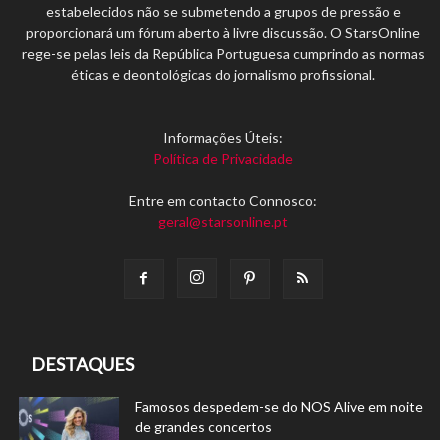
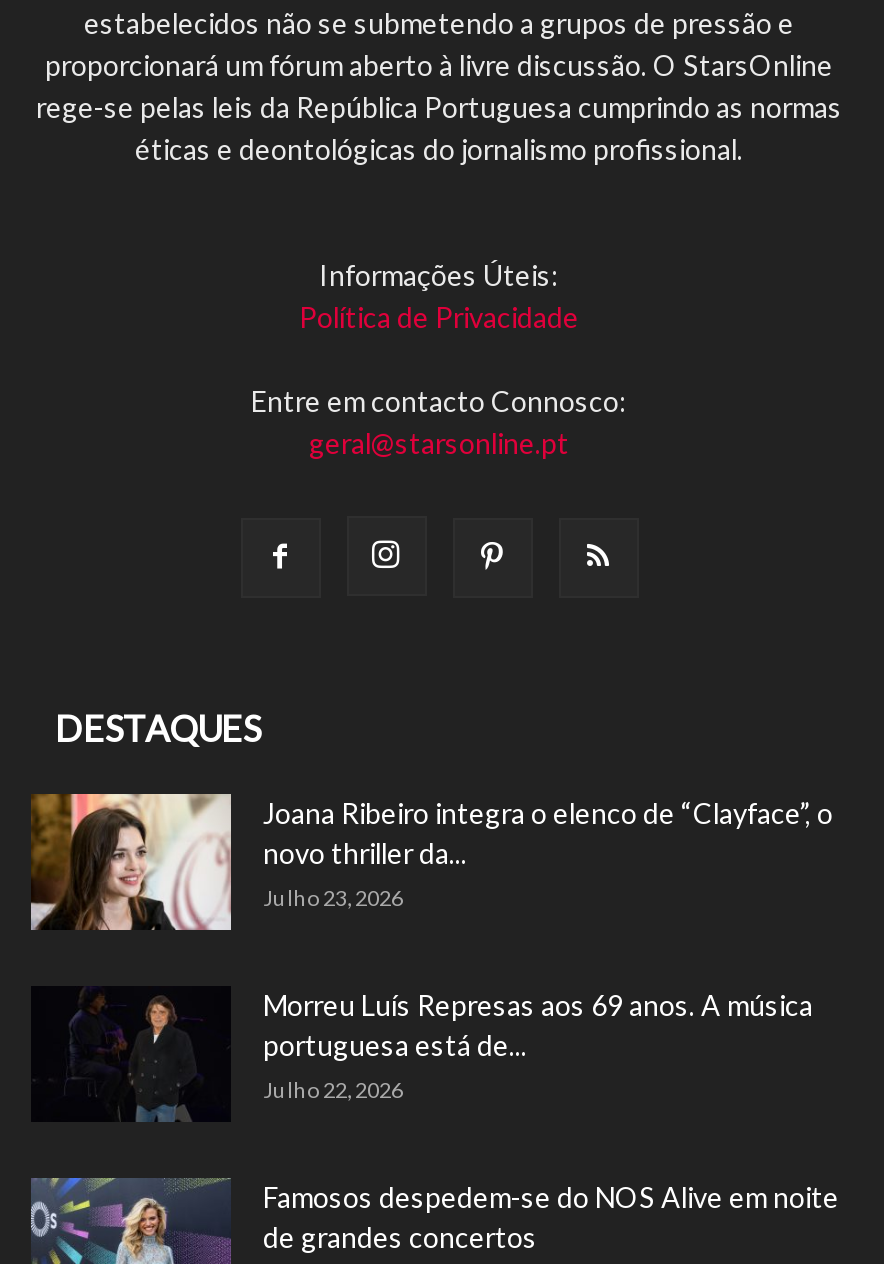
+ [image]
+ Joana Ribeiro integra o elenco de “Clayface”, o
+ novo thriller da...
+ Julho 23, 2026
+ Morreu Luís Represas aos 69 anos. A música
+ portuguesa está de...
+ Julho 22, 2026

+ [image]
